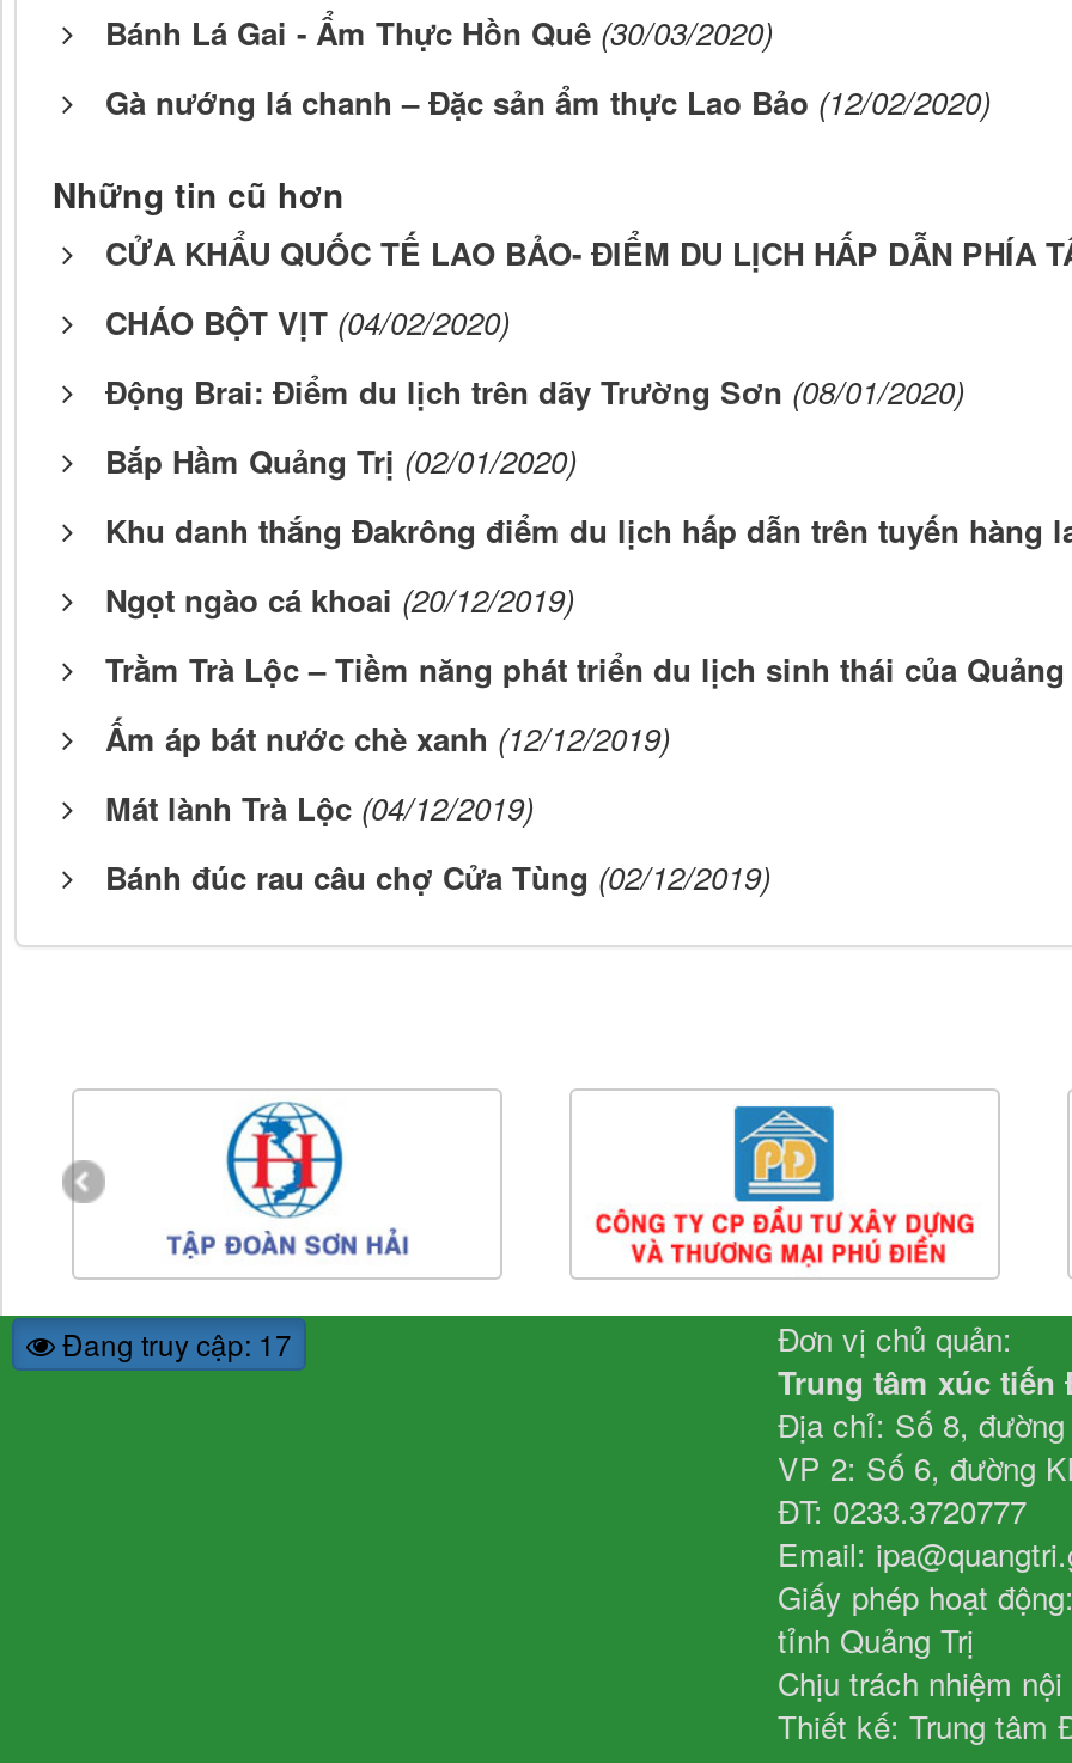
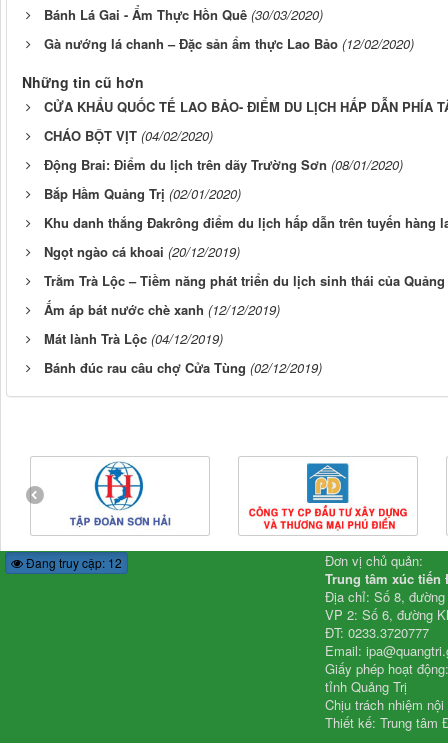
- Đang truy cập: 17
+ Đang truy cập: 12
